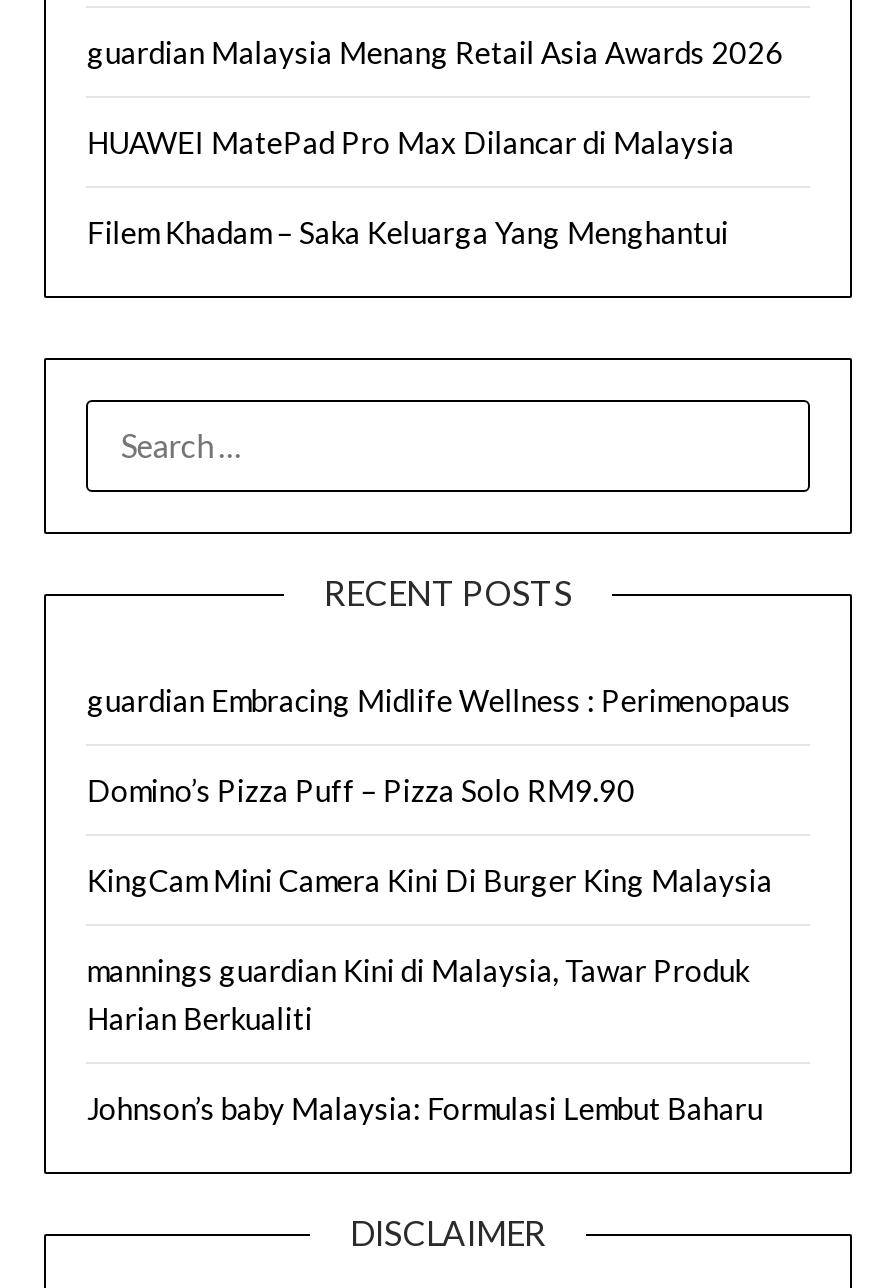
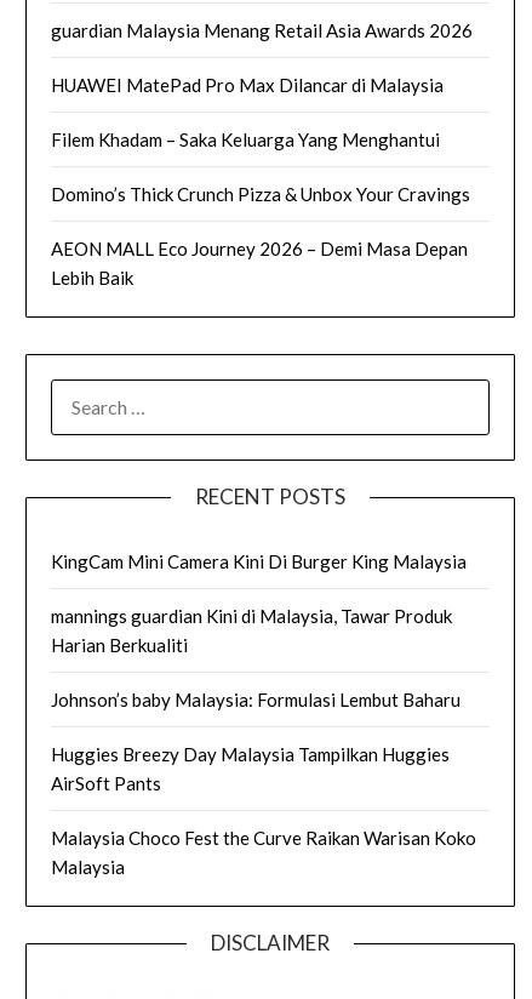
+ Domino’s Thick Crunch Pizza & Unbox Your Cravings
+ AEON MALL Eco Journey 2026 – Demi Masa Depan
+ Lebih Baik

- guardian Embracing Midlife Wellness : Perimenopaus
- Domino’s Pizza Puff – Pizza Solo RM9.90

+ Huggies Breezy Day Malaysia Tampilkan Huggies
+ AirSoft Pants
+ Malaysia Choco Fest the Curve Raikan Warisan Koko
+ Malaysia
